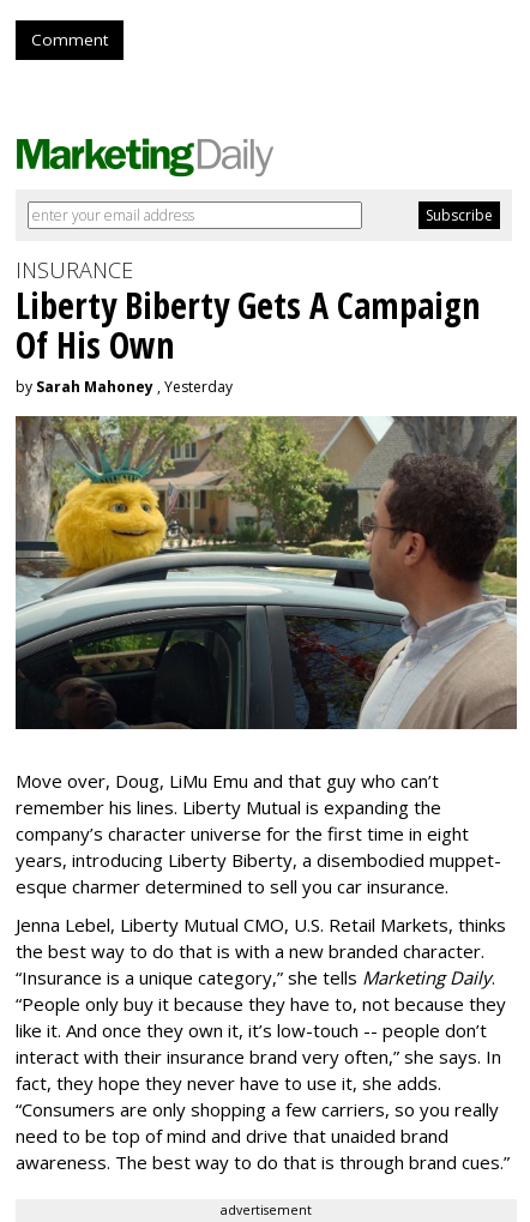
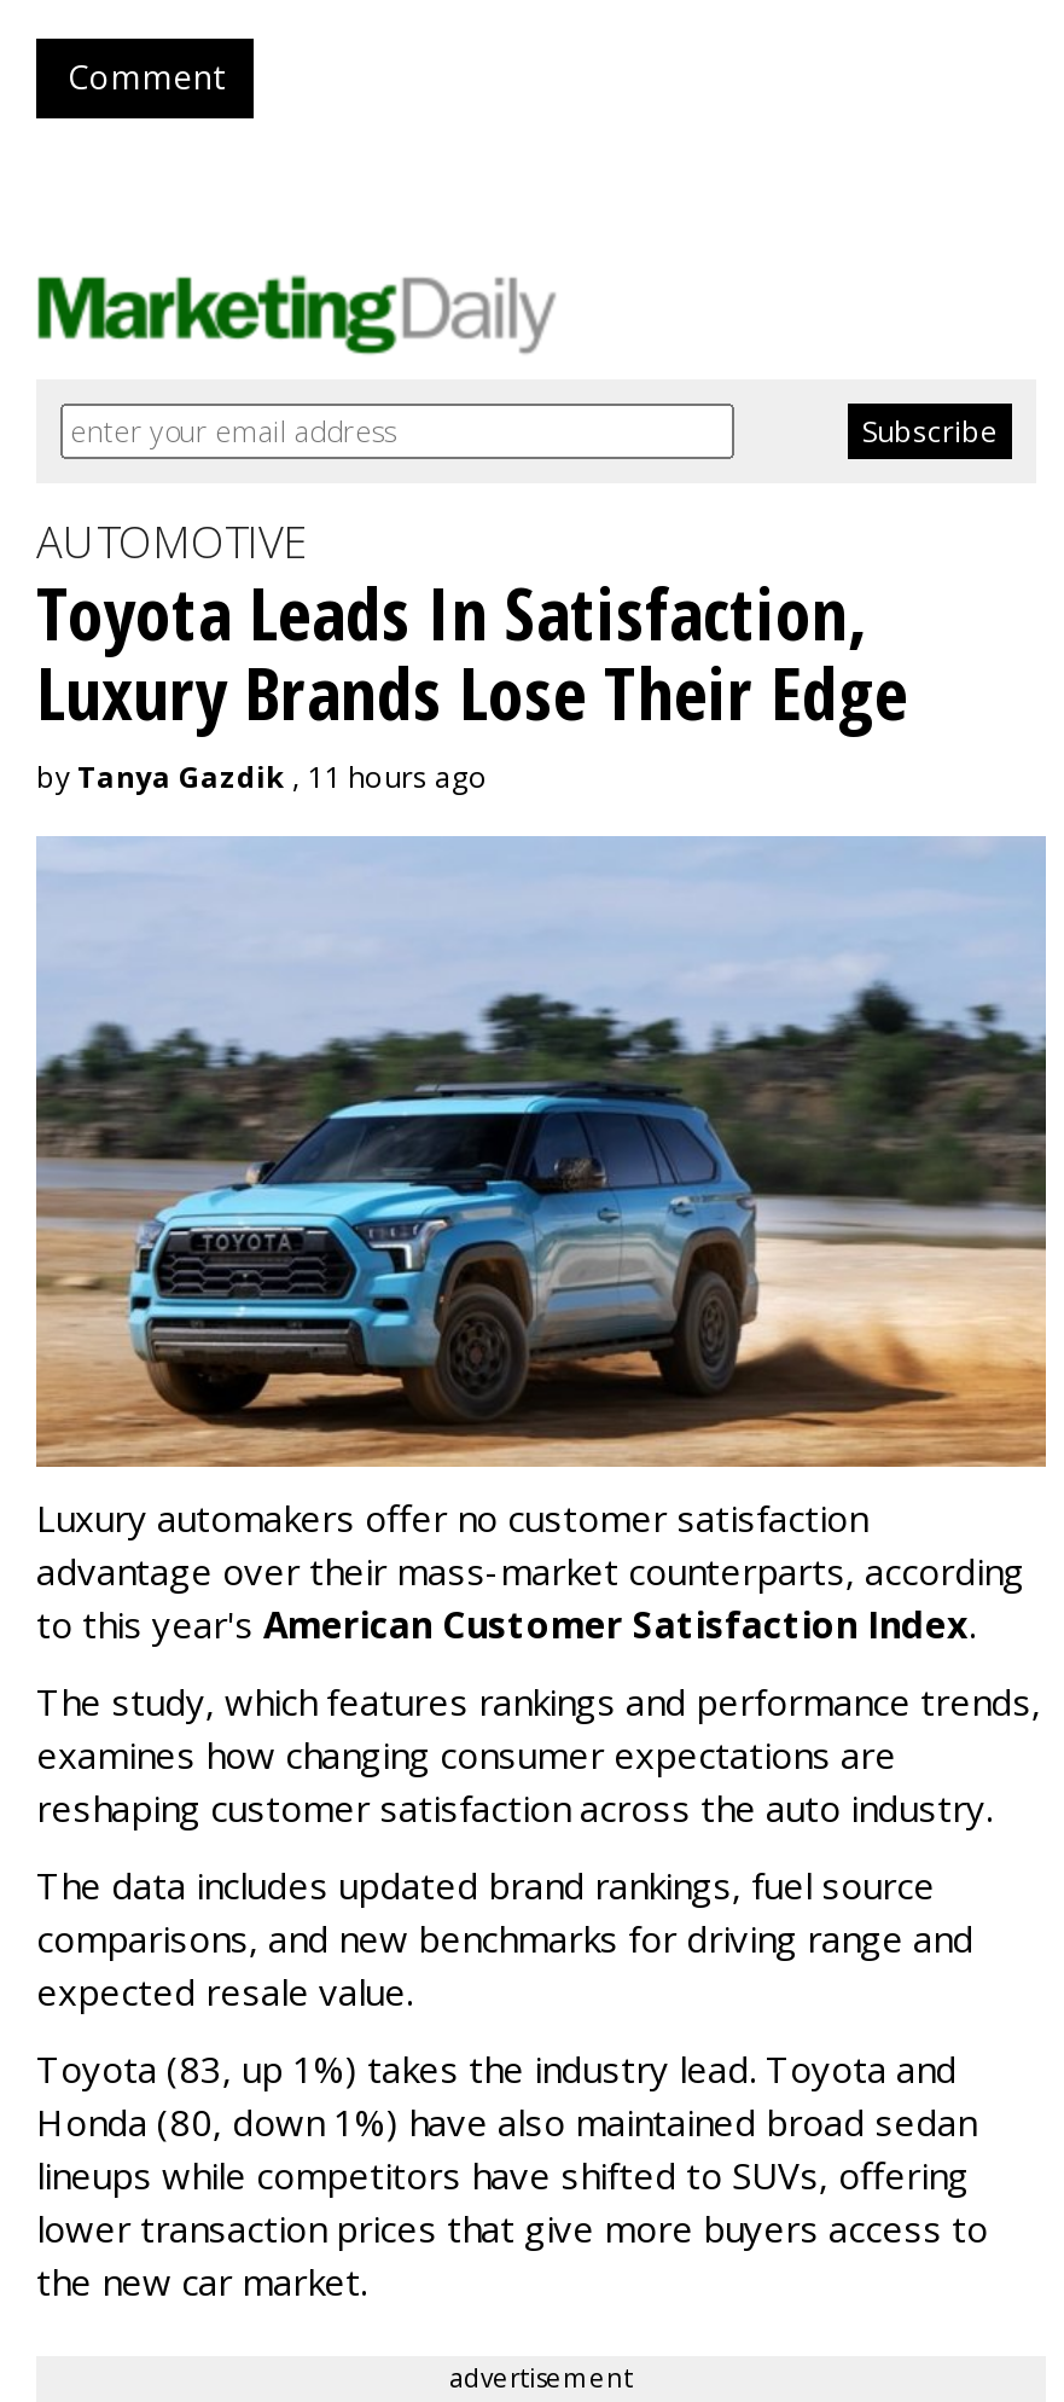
- INSURANCE
- Liberty Biberty Gets A Campaign
- Of His Own
- by Sarah Mahoney, Yesterday
+ AUTOMOTIVE
+ Toyota Leads In Satisfaction,
+ Luxury Brands Lose Their Edge
+ by Tanya Gazdik, 11 hours ago

- [image]
- Move over, Doug, LiMu Emu and that guy who can’t
- remember his lines. Liberty Mutual is expanding the
- company’s character universe for the first time in eight
- years, introducing Liberty Biberty, a disembodied muppet-
- esque charmer determined to sell you car insurance.
- Jenna Lebel, Liberty Mutual CMO, U.S. Retail Markets, thinks
- the best way to do that is with a new branded character.
- “Insurance is a unique category,” she tells Marketing Daily.
- “People only buy it because they have to, not because they
- like it. And once they own it, it’s low-touch -- people don’t
- interact with their insurance brand very often,” she says. In
- fact, they hope they never have to use it, she adds.
- “Consumers are only shopping a few carriers, so you really
- need to be top of mind and drive that unaided brand
- awareness. The best way to do that is through brand cues.”
+ [image]
+ Luxury automakers offer no customer satisfaction
+ advantage over their mass-market counterparts, according
+ to this year's American Customer Satisfaction Index.
+ The study, which features rankings and performance trends,
+ examines how changing consumer expectations are
+ reshaping customer satisfaction across the auto industry.
+ The data includes updated brand rankings, fuel source
+ comparisons, and new benchmarks for driving range and
+ expected resale value.
+ Toyota (83, up 1%) takes the industry lead. Toyota and
+ Honda (80, down 1%) have also maintained broad sedan
+ lineups while competitors have shifted to SUVs, offering
+ lower transaction prices that give more buyers access to
+ the new car market.
